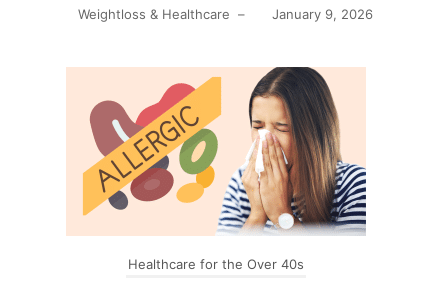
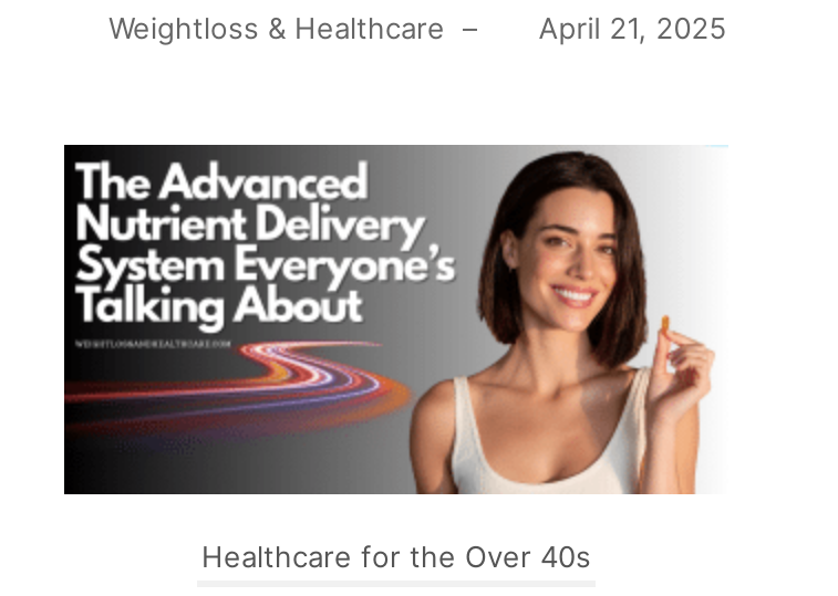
- Weightloss & Healthcare – January 9, 2026
+ Weightloss & Healthcare – April 21, 2025

- [image]
+ [image]
